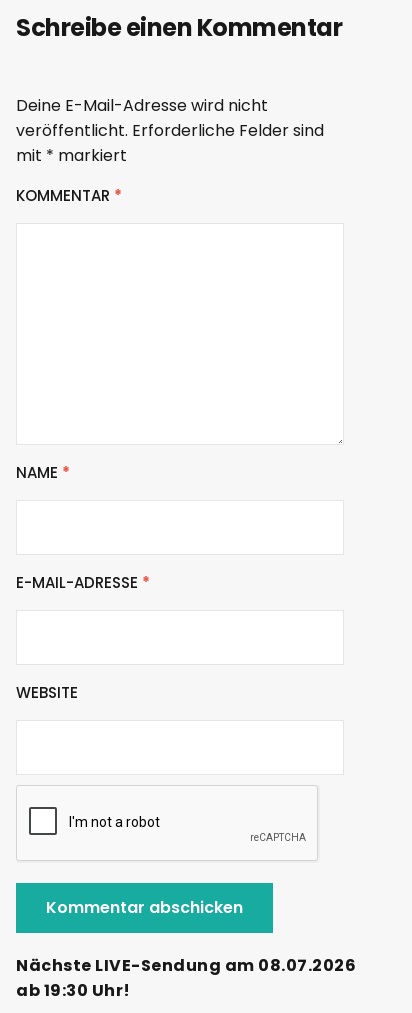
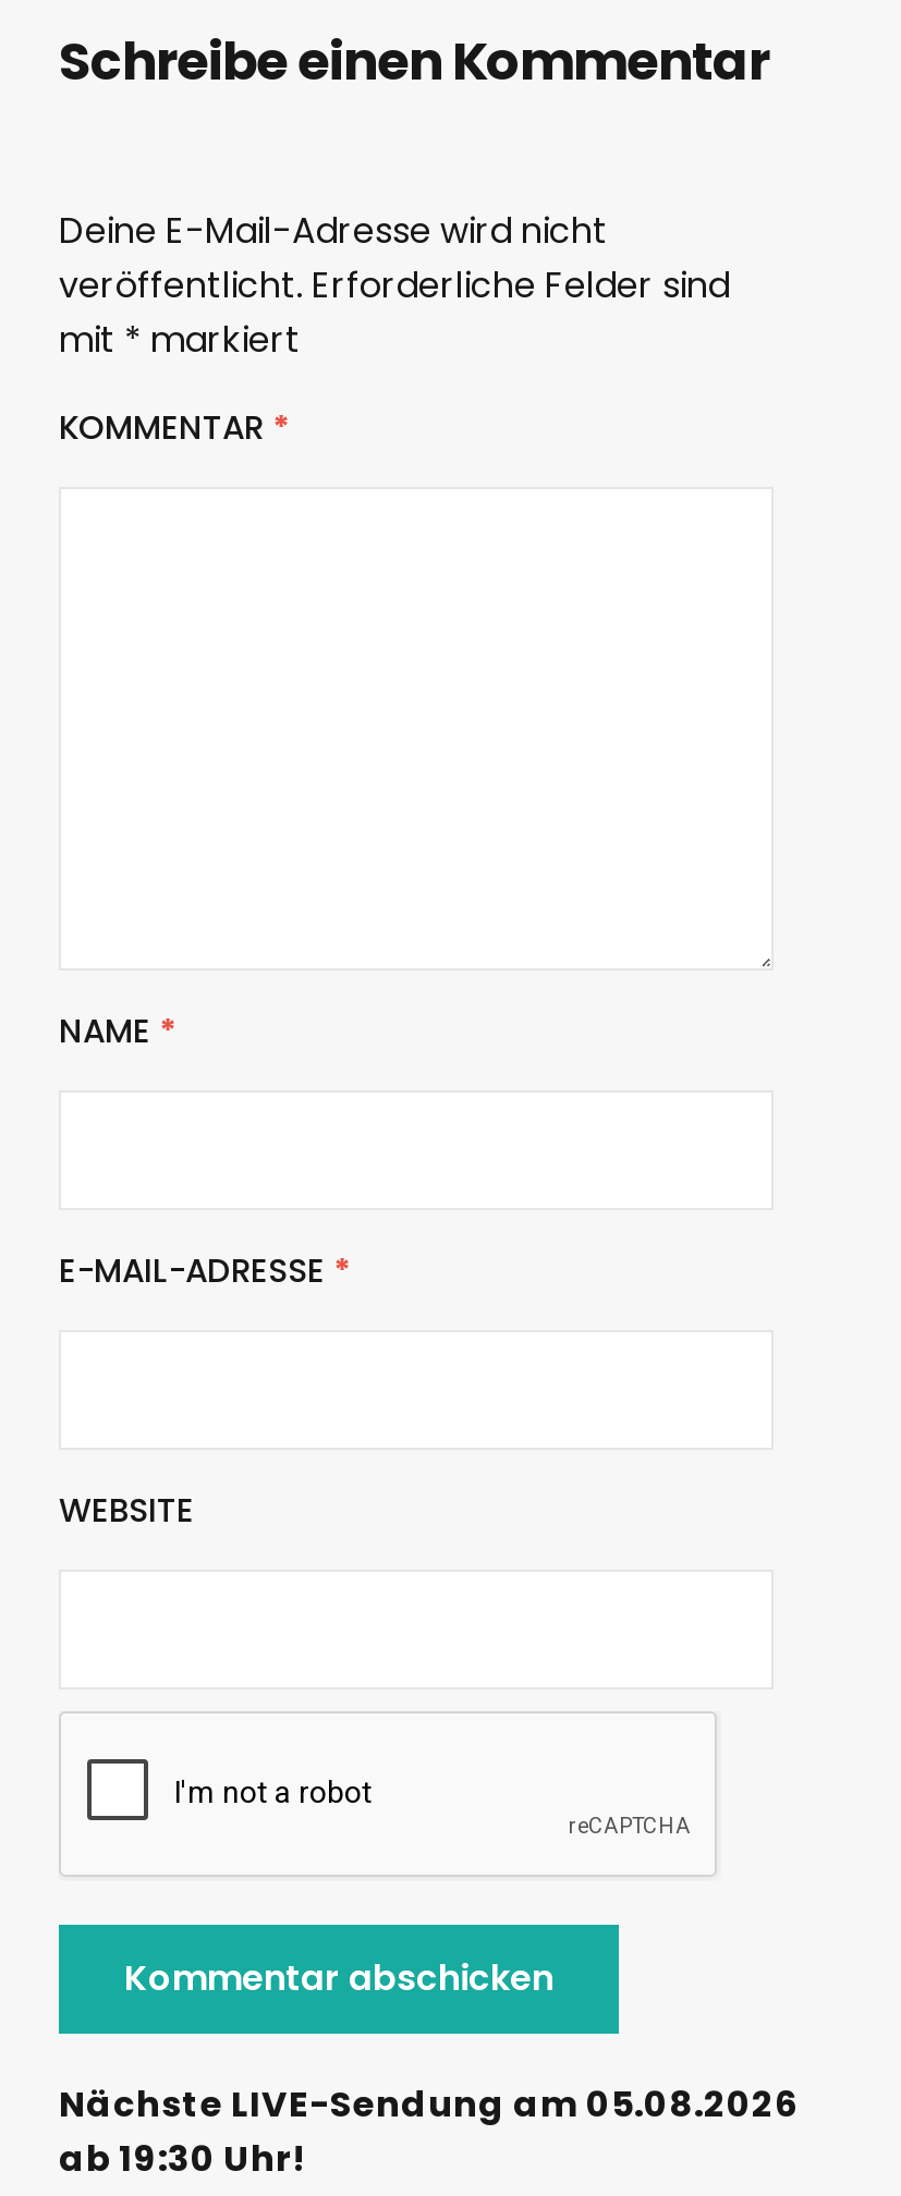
- Nächste LIVE-Sendung am 08.07.2026
+ Nächste LIVE-Sendung am 05.08.2026
